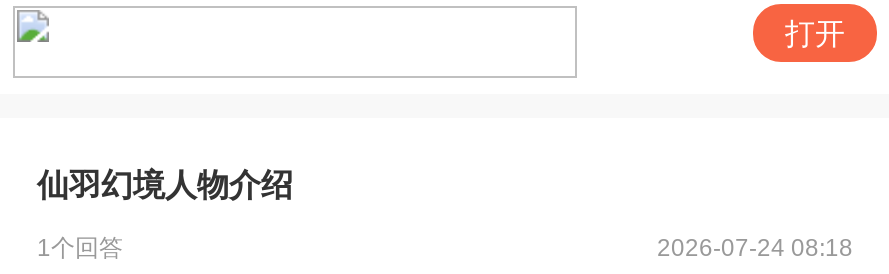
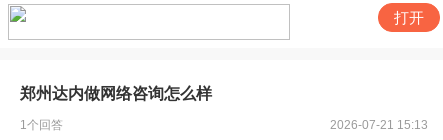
- 仙羽幻境人物介绍
+ 郑州达内做网络咨询怎么样

- 2026-07-24 08:18
+ 2026-07-21 15:13
